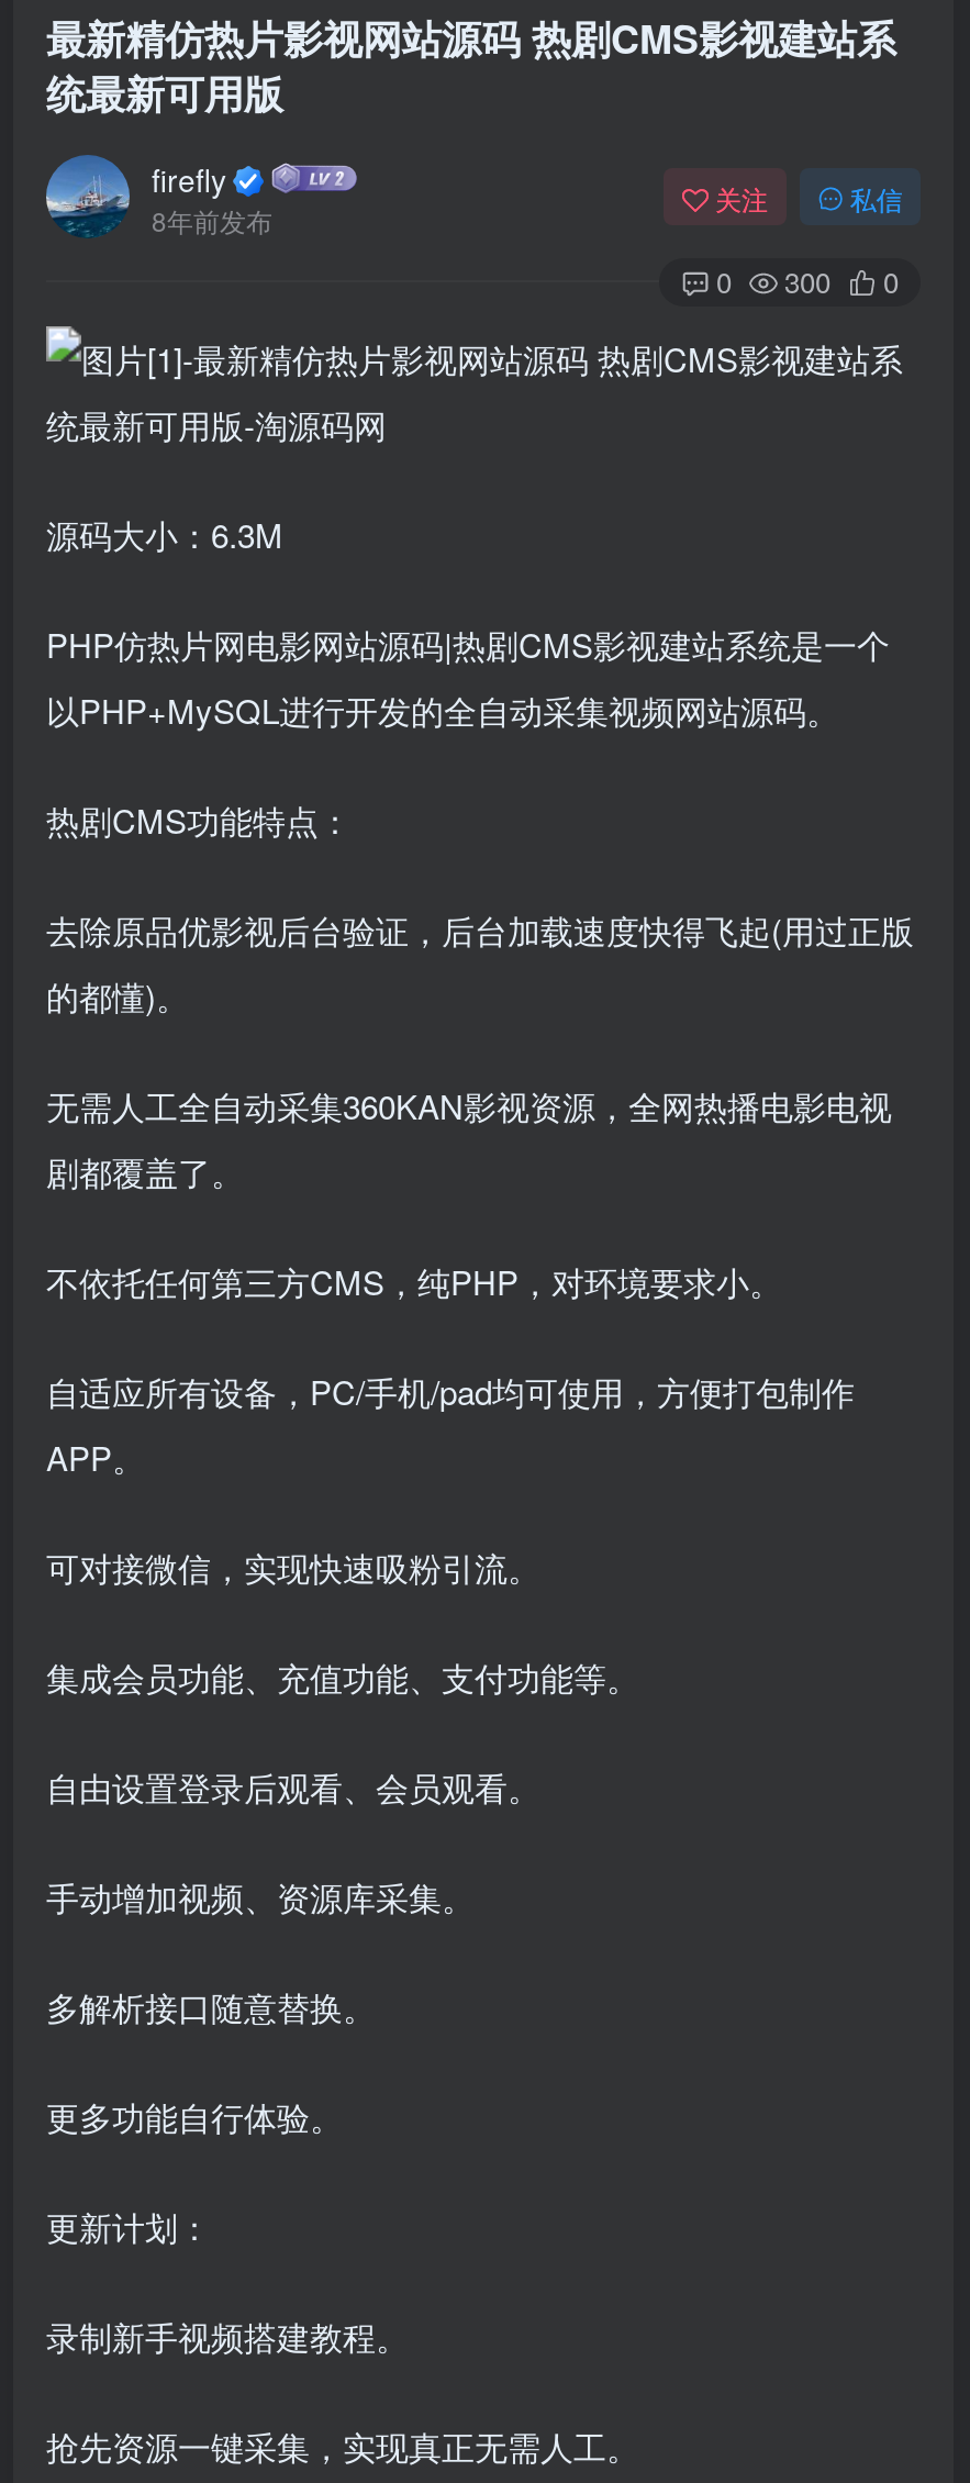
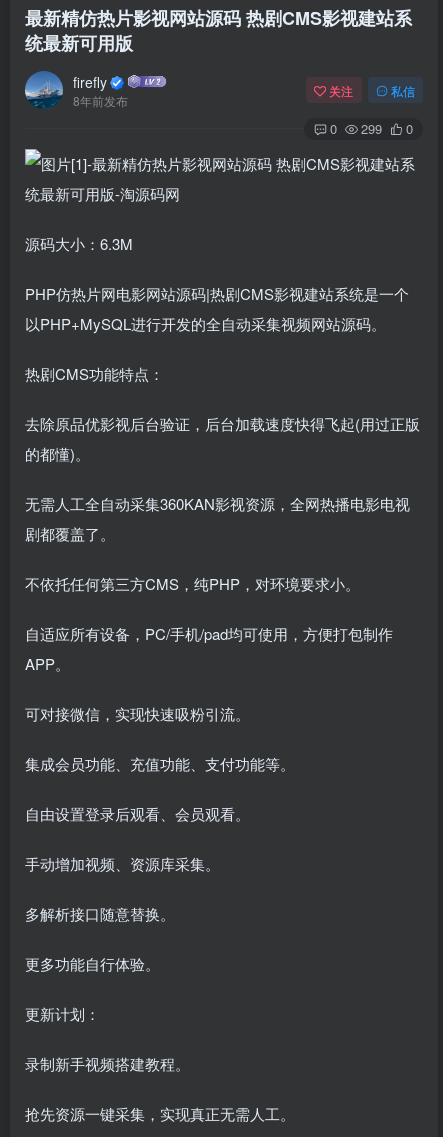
- 0 300 0
+ 0 299 0
